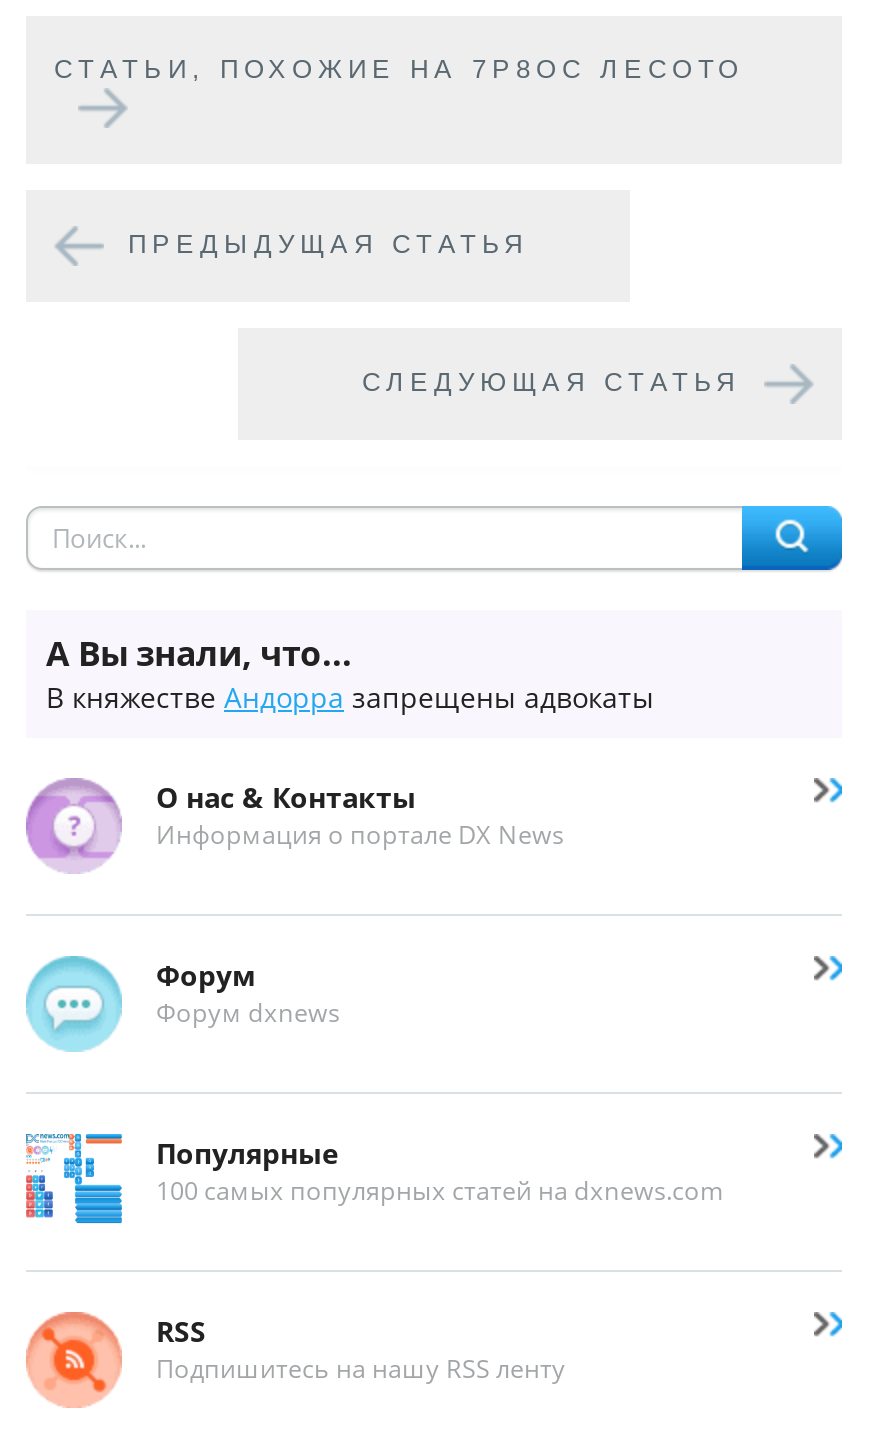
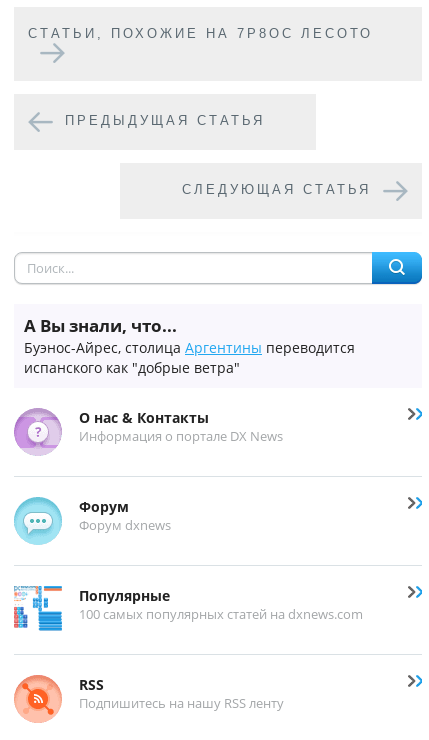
- В княжестве Андорра запрещены адвокаты
+ Буэнос-Айрес, столица Аргентины переводится
+ испанского как "добрые ветра"
